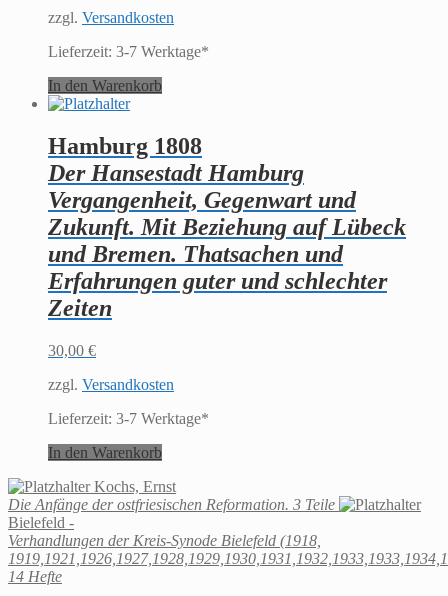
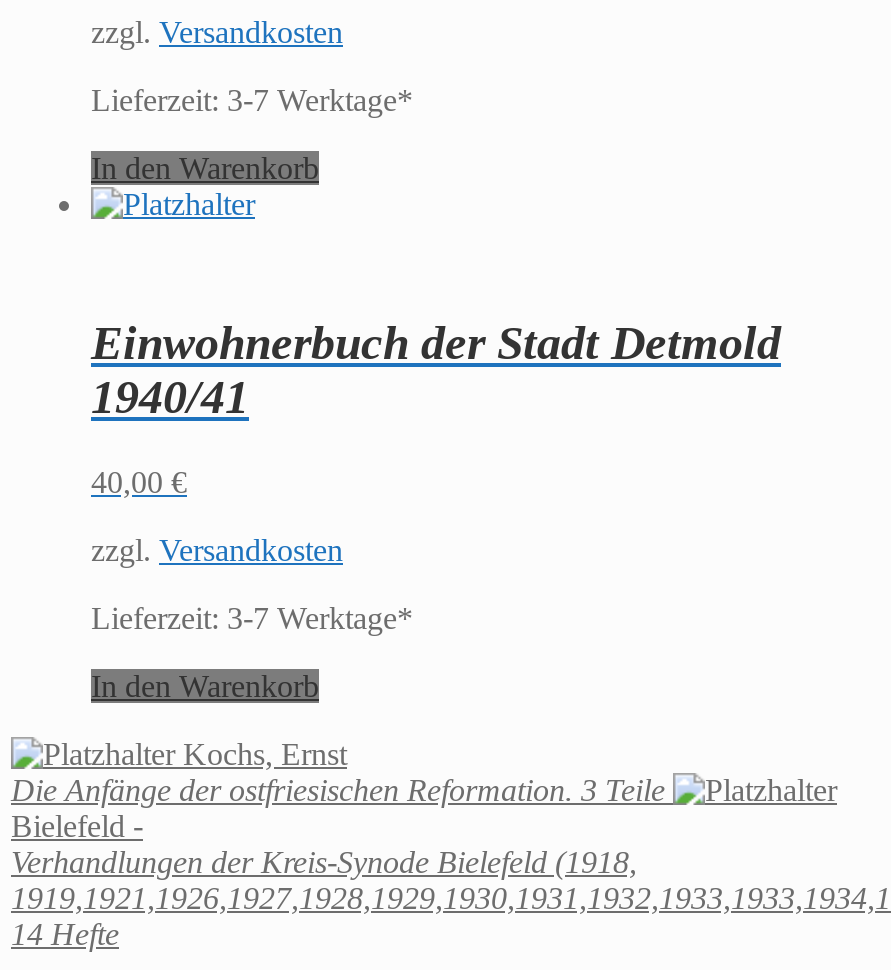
- Hamburg 1808
- Der Hansestadt Hamburg
- Vergangenheit, Gegenwart und
- Zukunft. Mit Beziehung auf Lübeck
- und Bremen. Thatsachen und
- Erfahrungen guter und schlechter
- Zeiten
+ Einwohnerbuch der Stadt Detmold
+ 1940/41

- 30,00 €
+ 40,00 €
